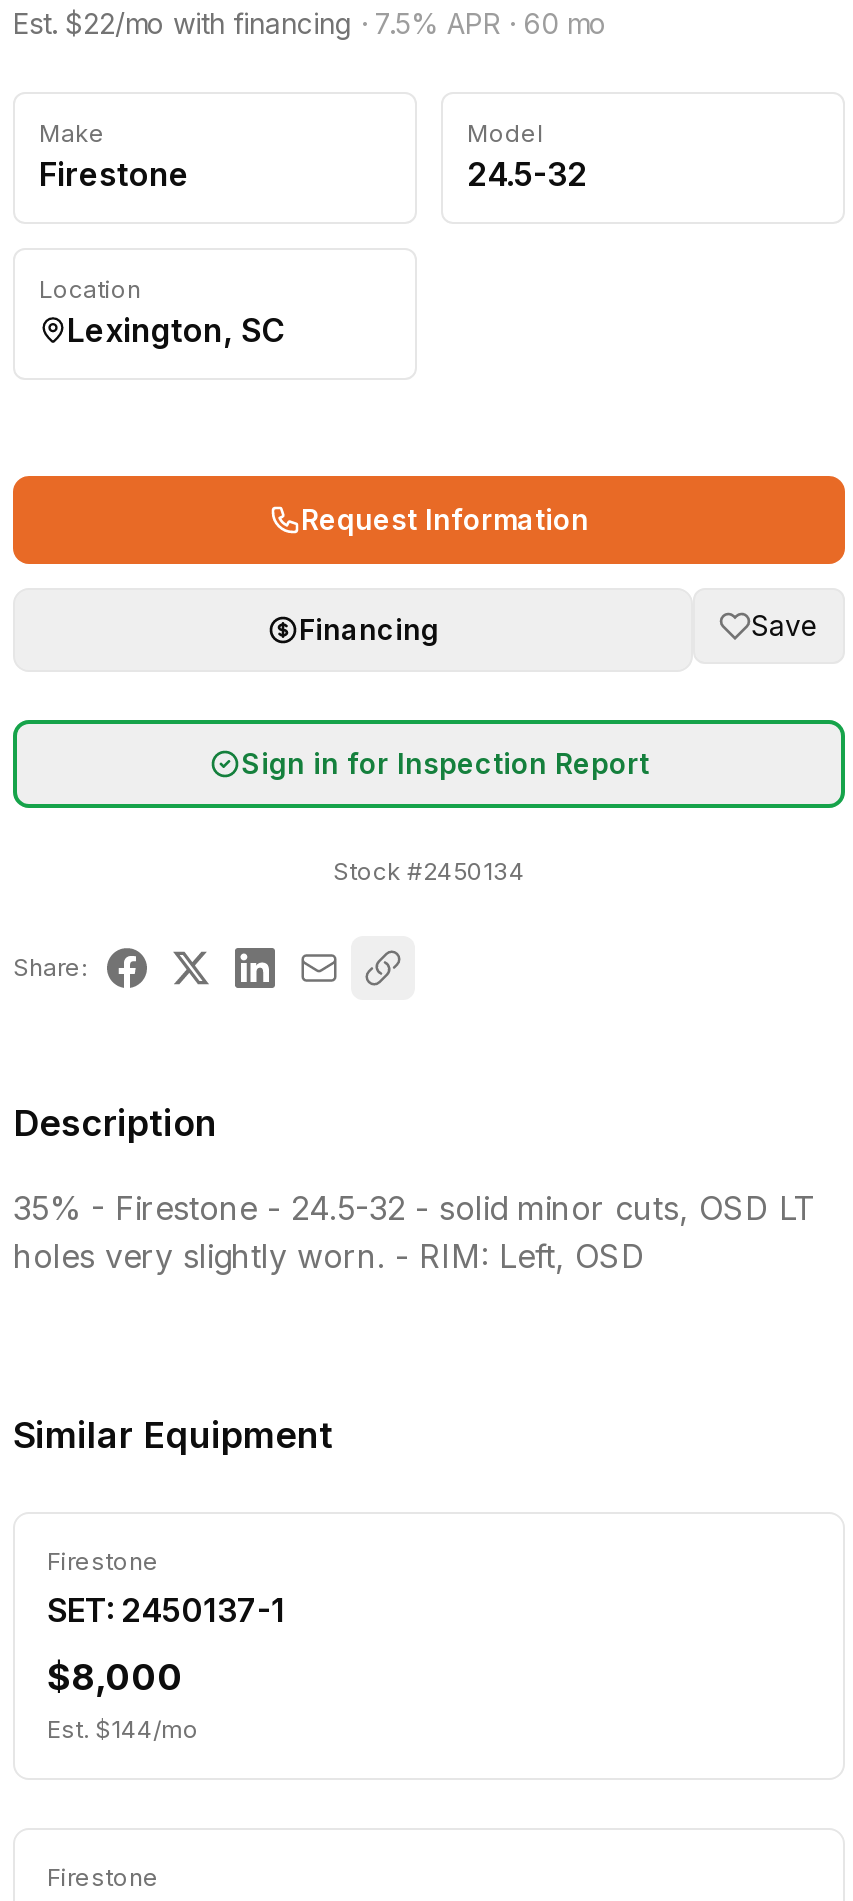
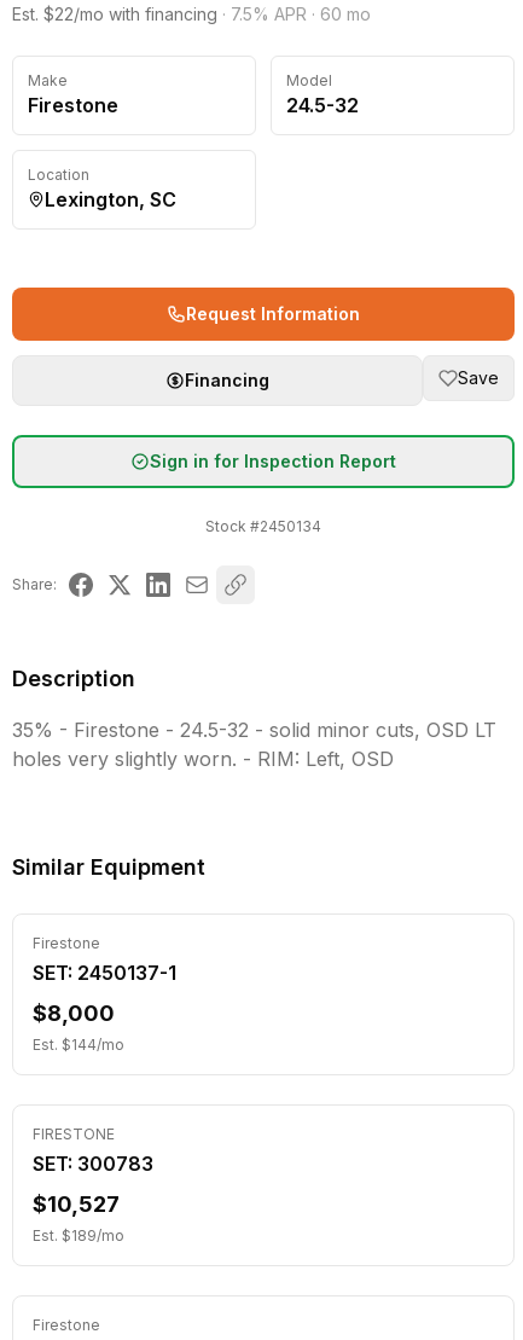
+ FIRESTONE
+ SET: 300783
+ $10,527
+ Est. $189/mo
